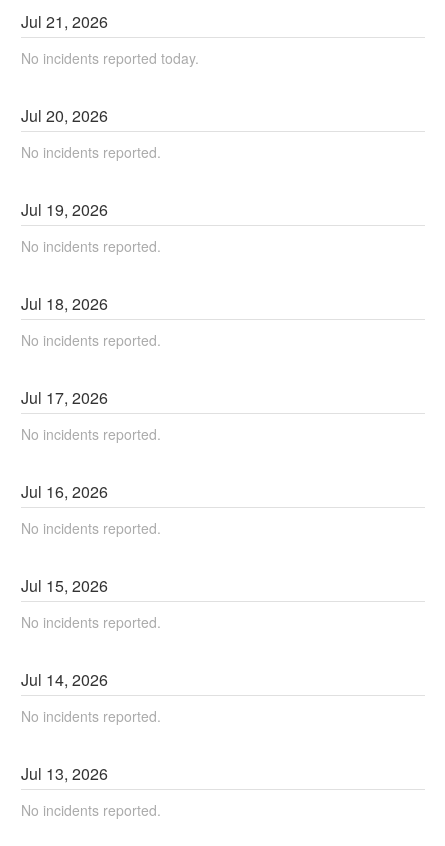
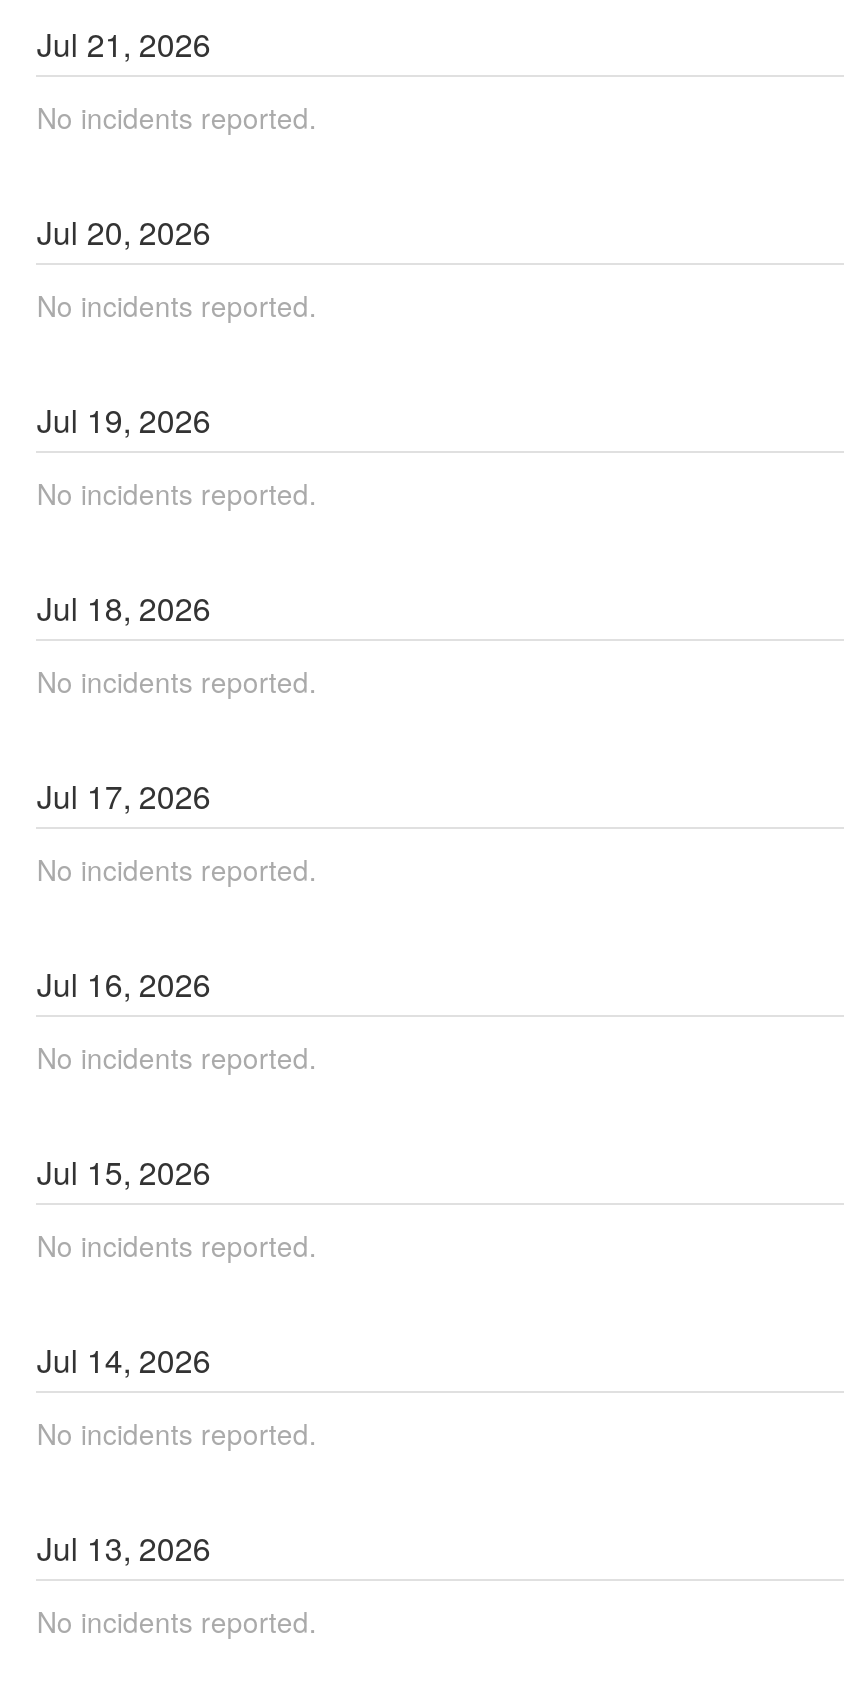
- No incidents reported today.
+ No incidents reported.
